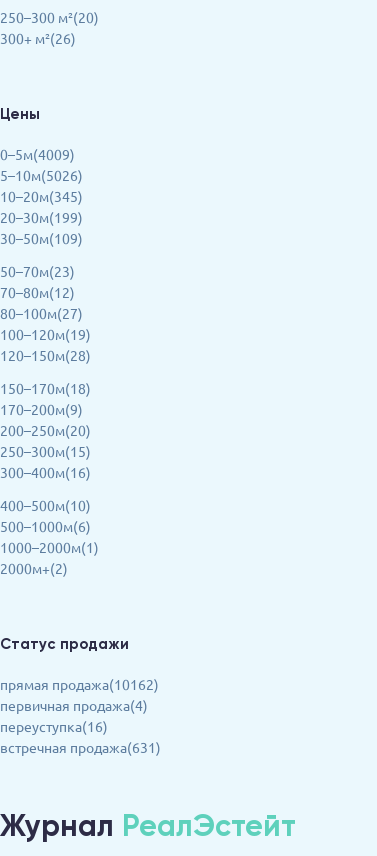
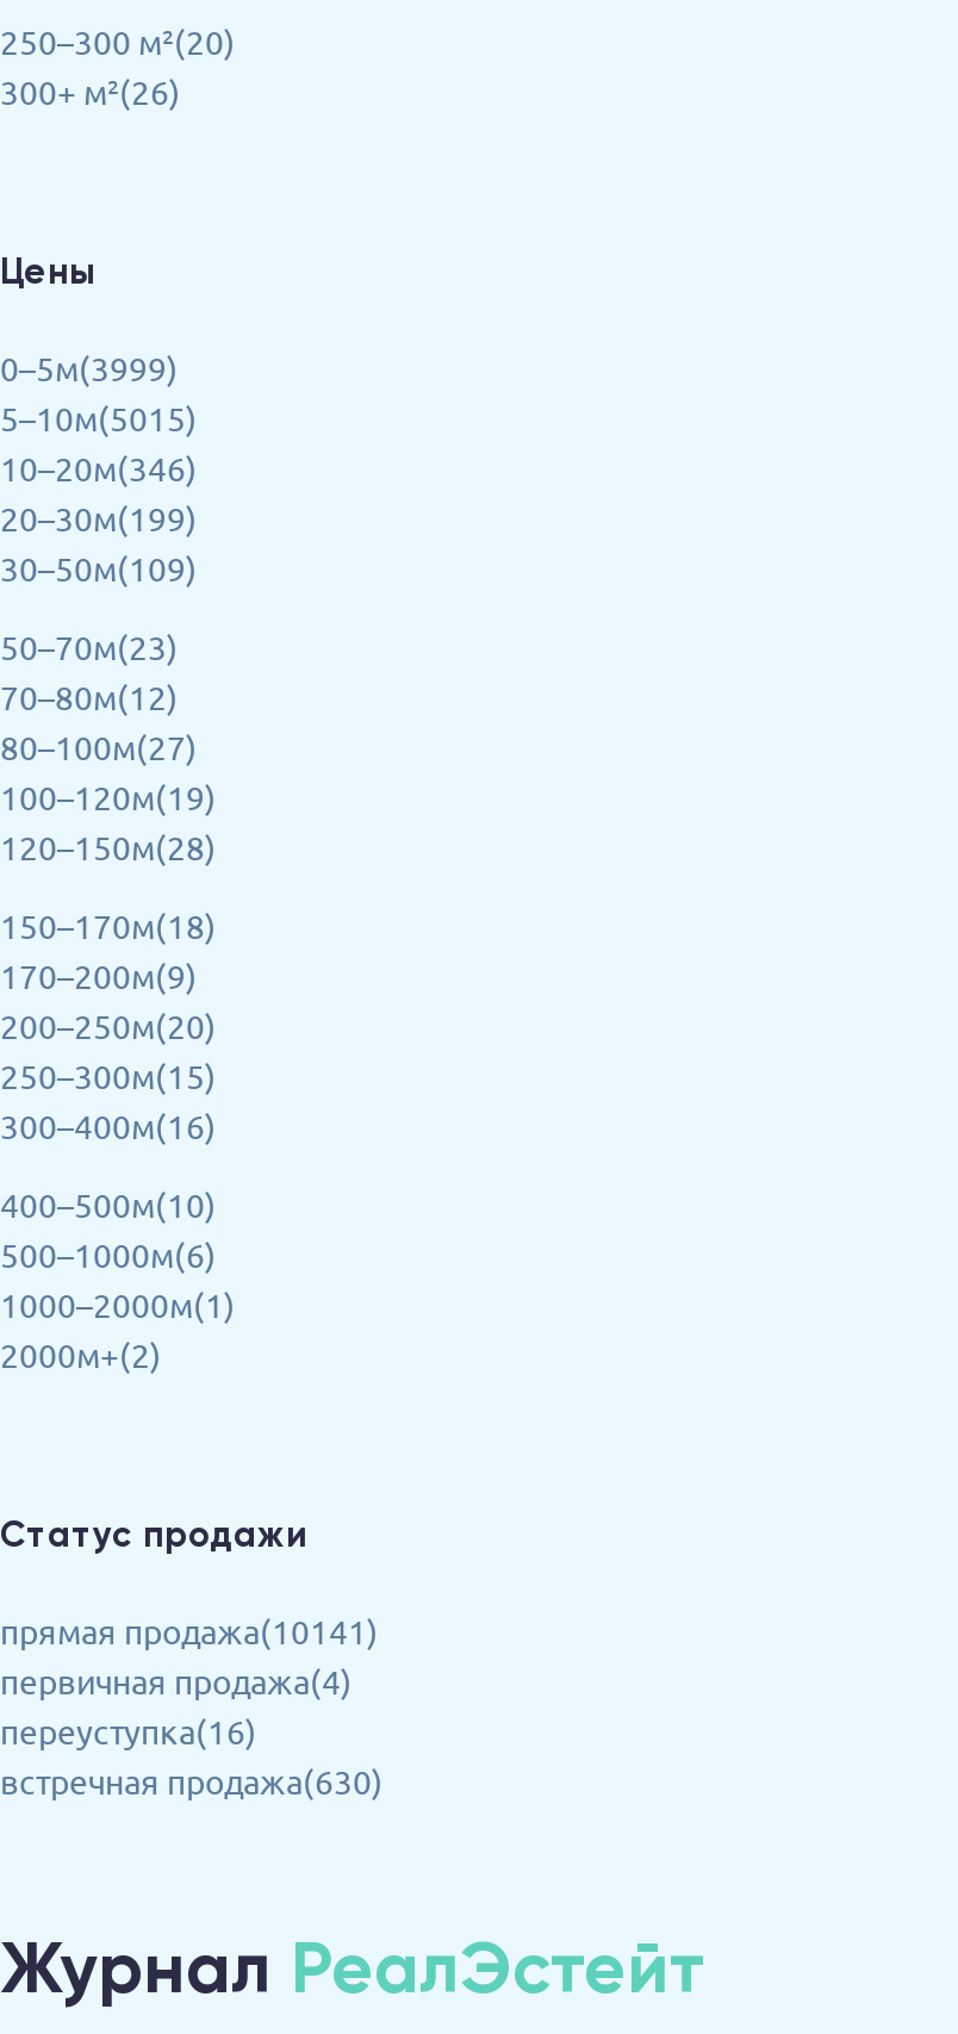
- 0–5м(4009)
- 5–10м(5026)
- 10–20м(345)
+ 0–5м(3999)
+ 5–10м(5015)
+ 10–20м(346)

- прямая продажа(10162)
+ прямая продажа(10141)

- встречная продажа(631)
+ встречная продажа(630)
